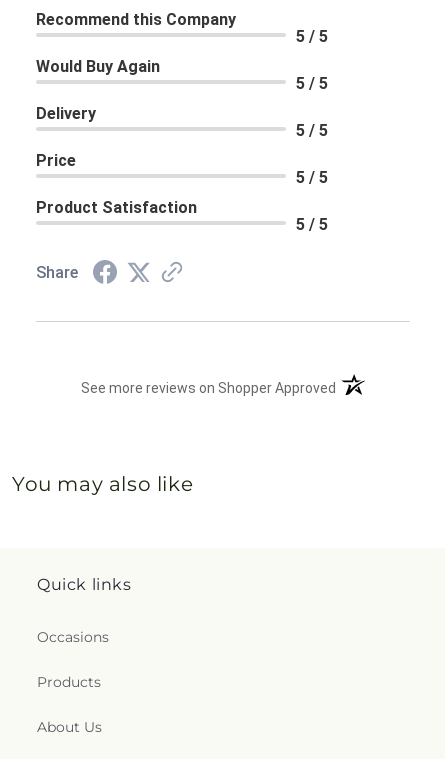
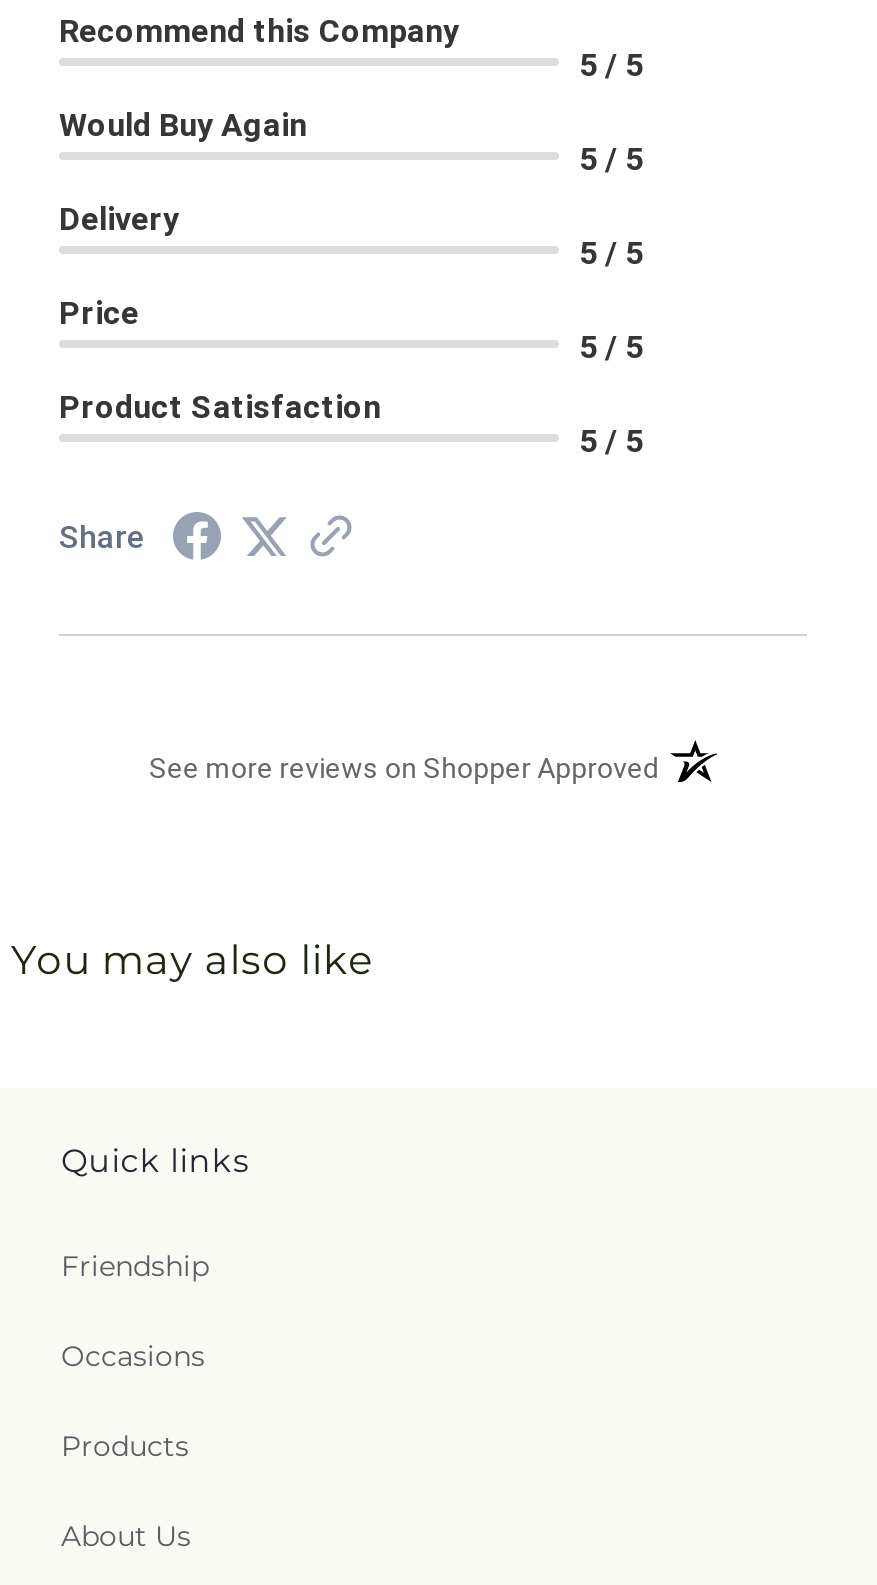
+ Friendship
